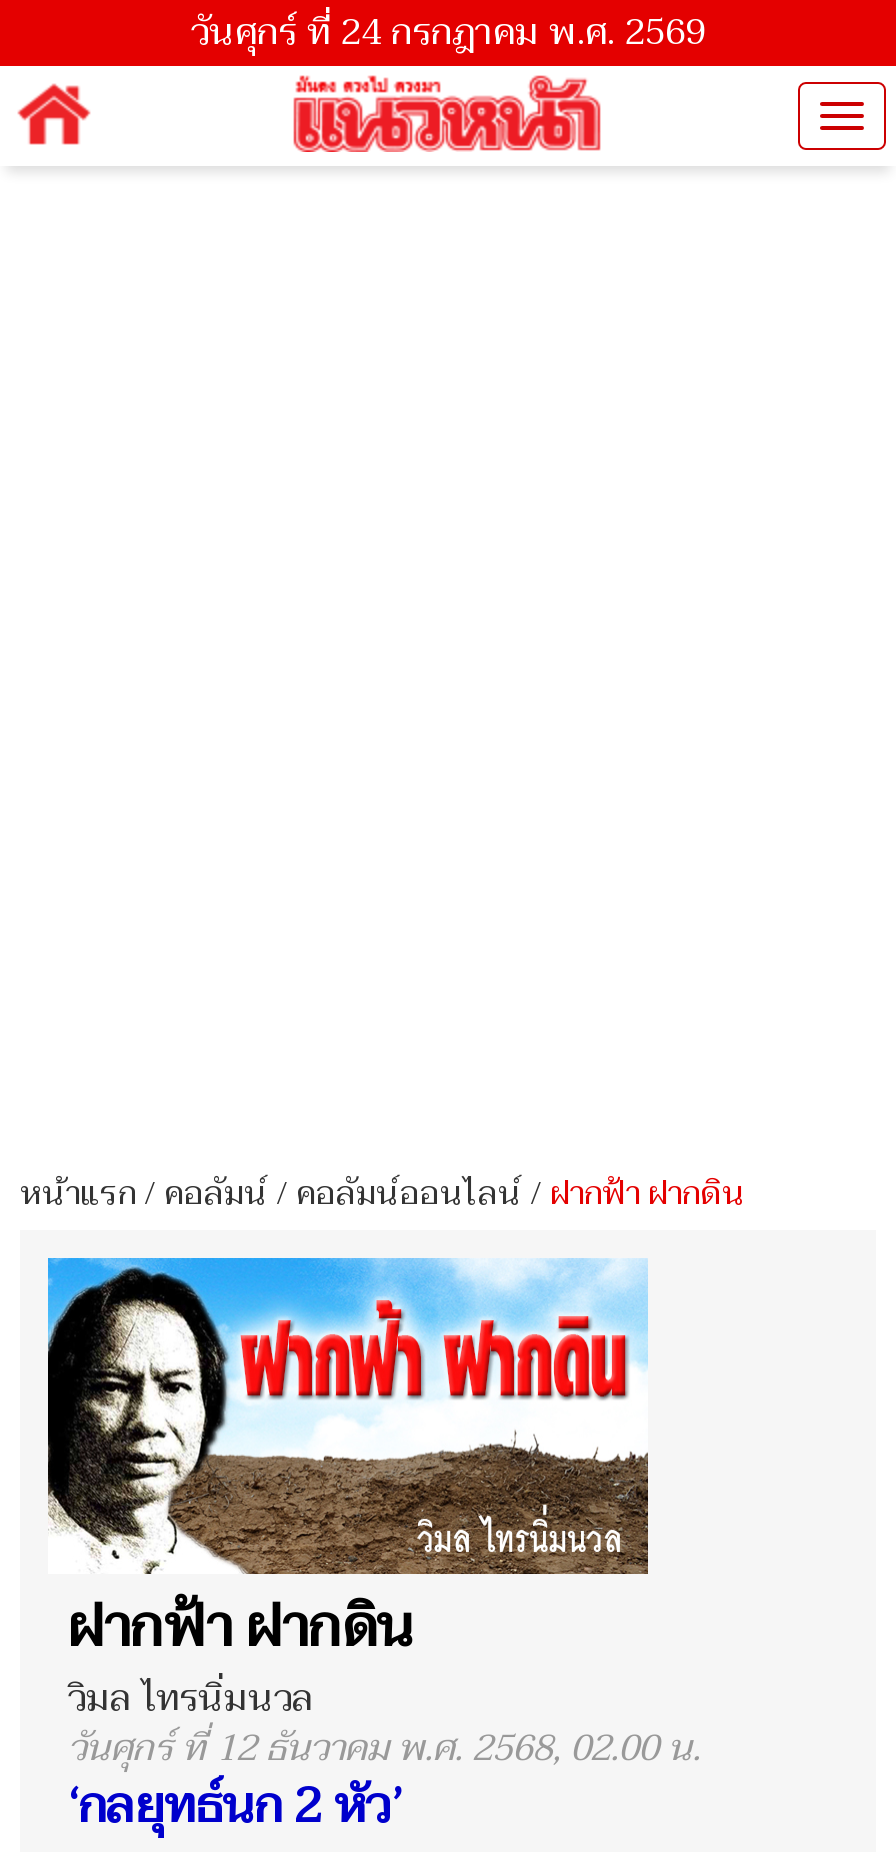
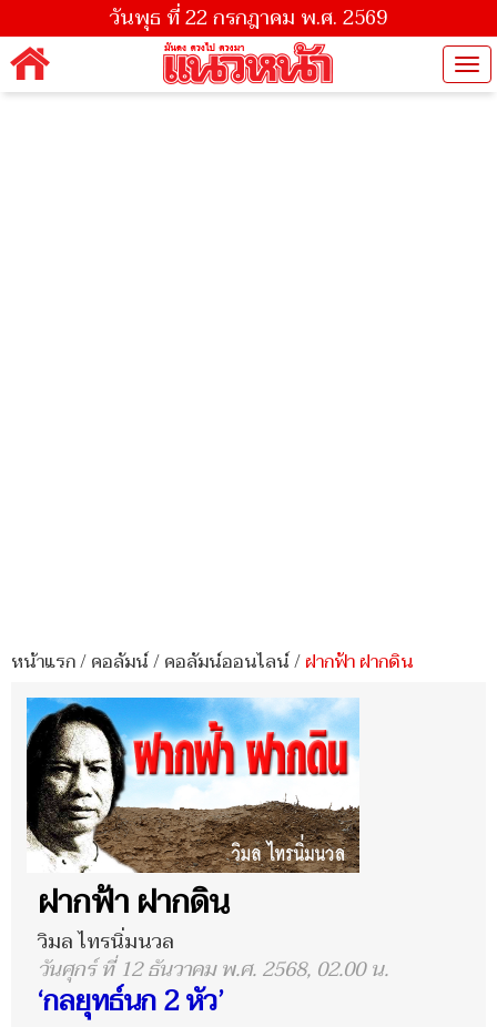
- วันศุกร์ ที่ 24 กรกฎาคม พ.ศ. 2569
+ วันพุธ ที่ 22 กรกฎาคม พ.ศ. 2569
